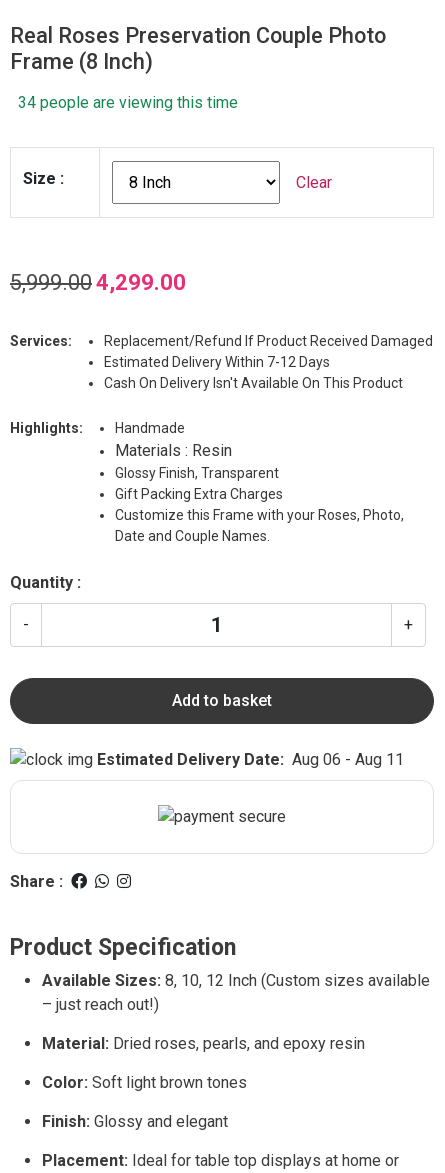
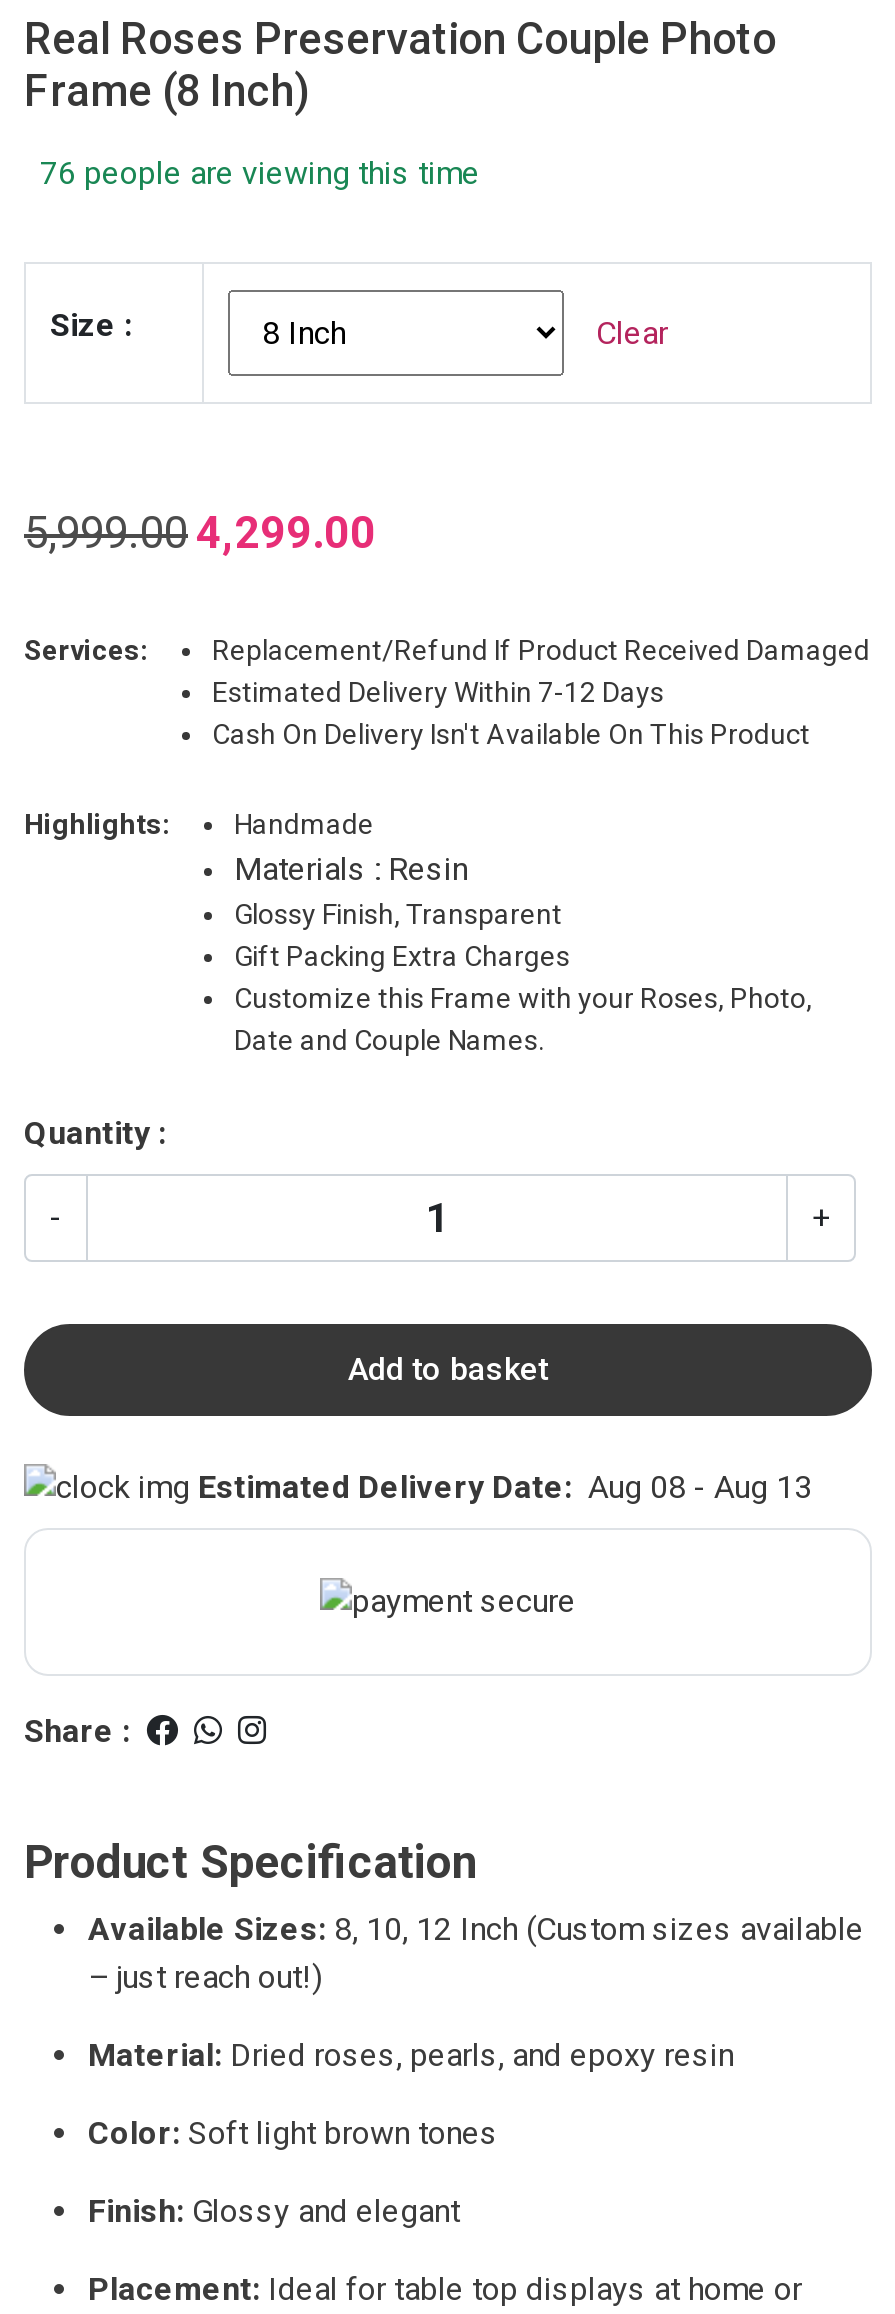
- 34 people are viewing this time
+ 76 people are viewing this time

- Estimated Delivery Date: Aug 06 - Aug 11
+ Estimated Delivery Date: Aug 08 - Aug 13
